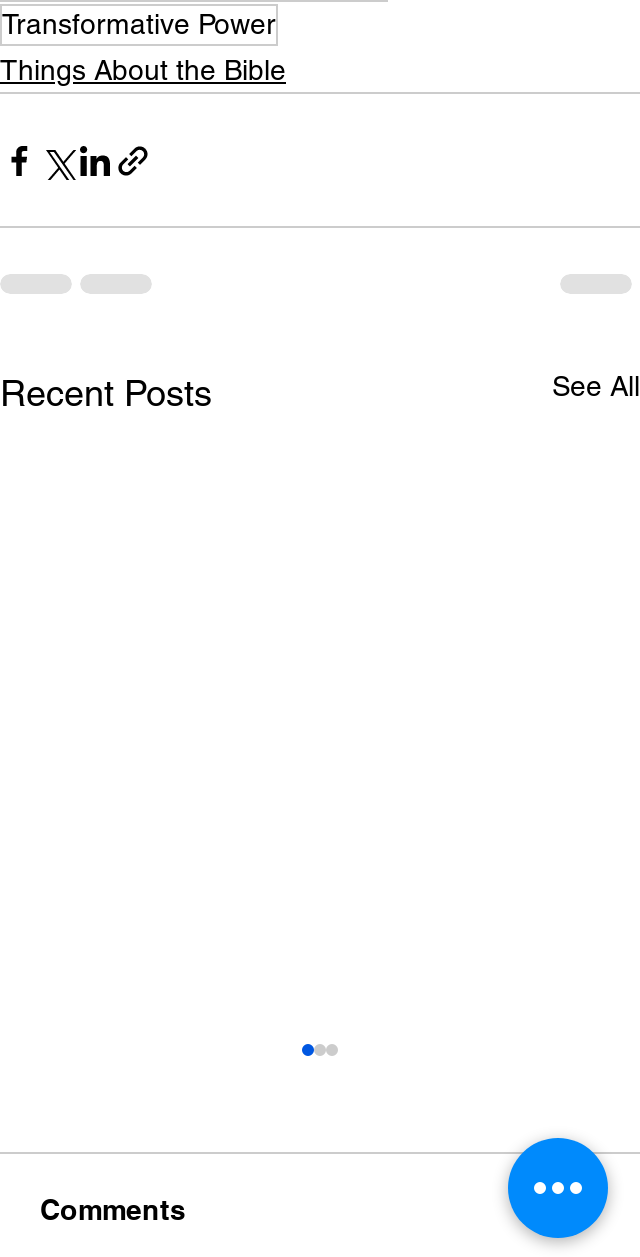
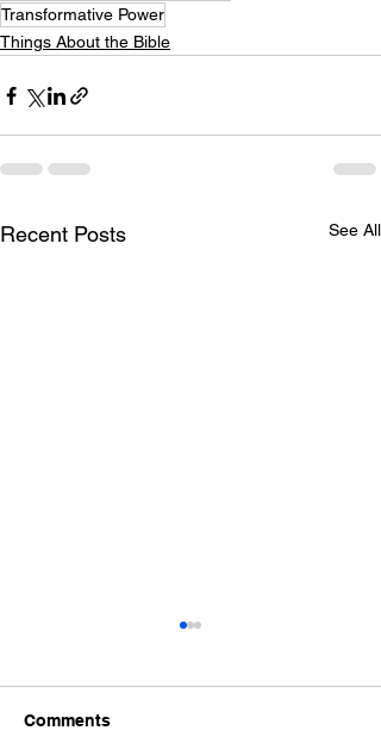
- [image]
